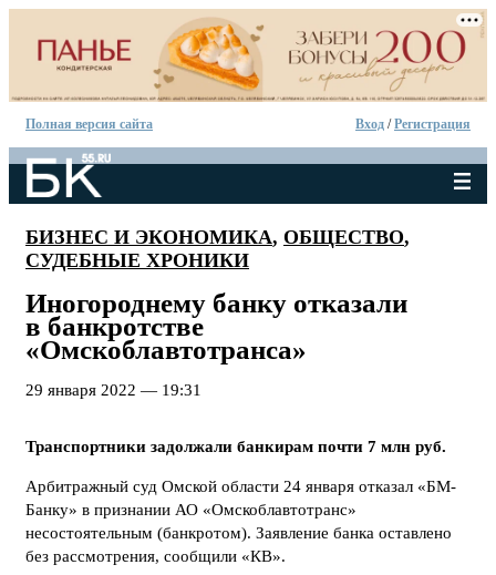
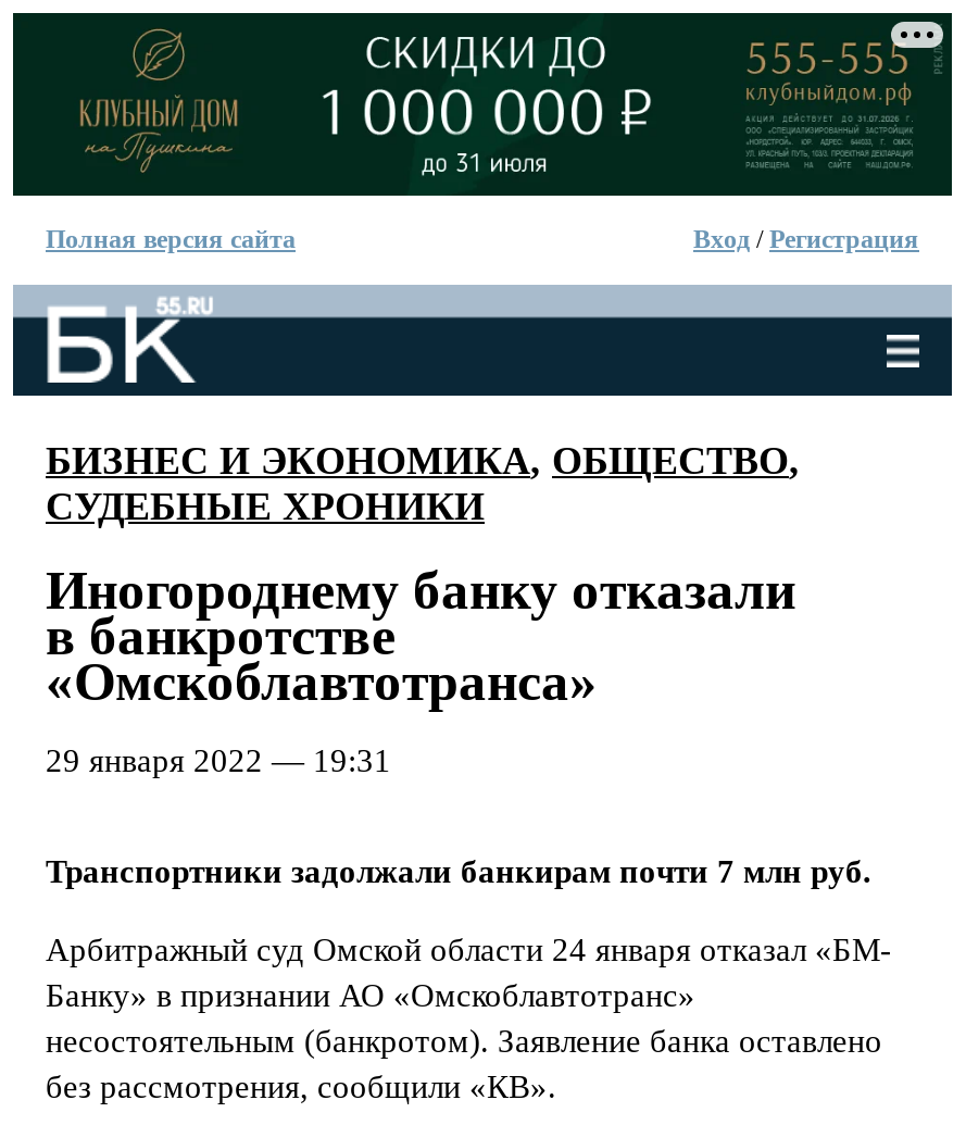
- [image]
+ [image]
